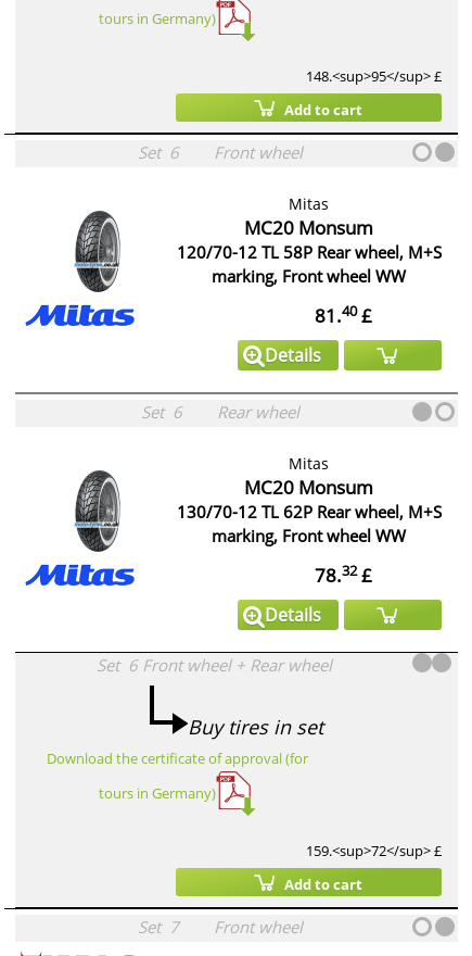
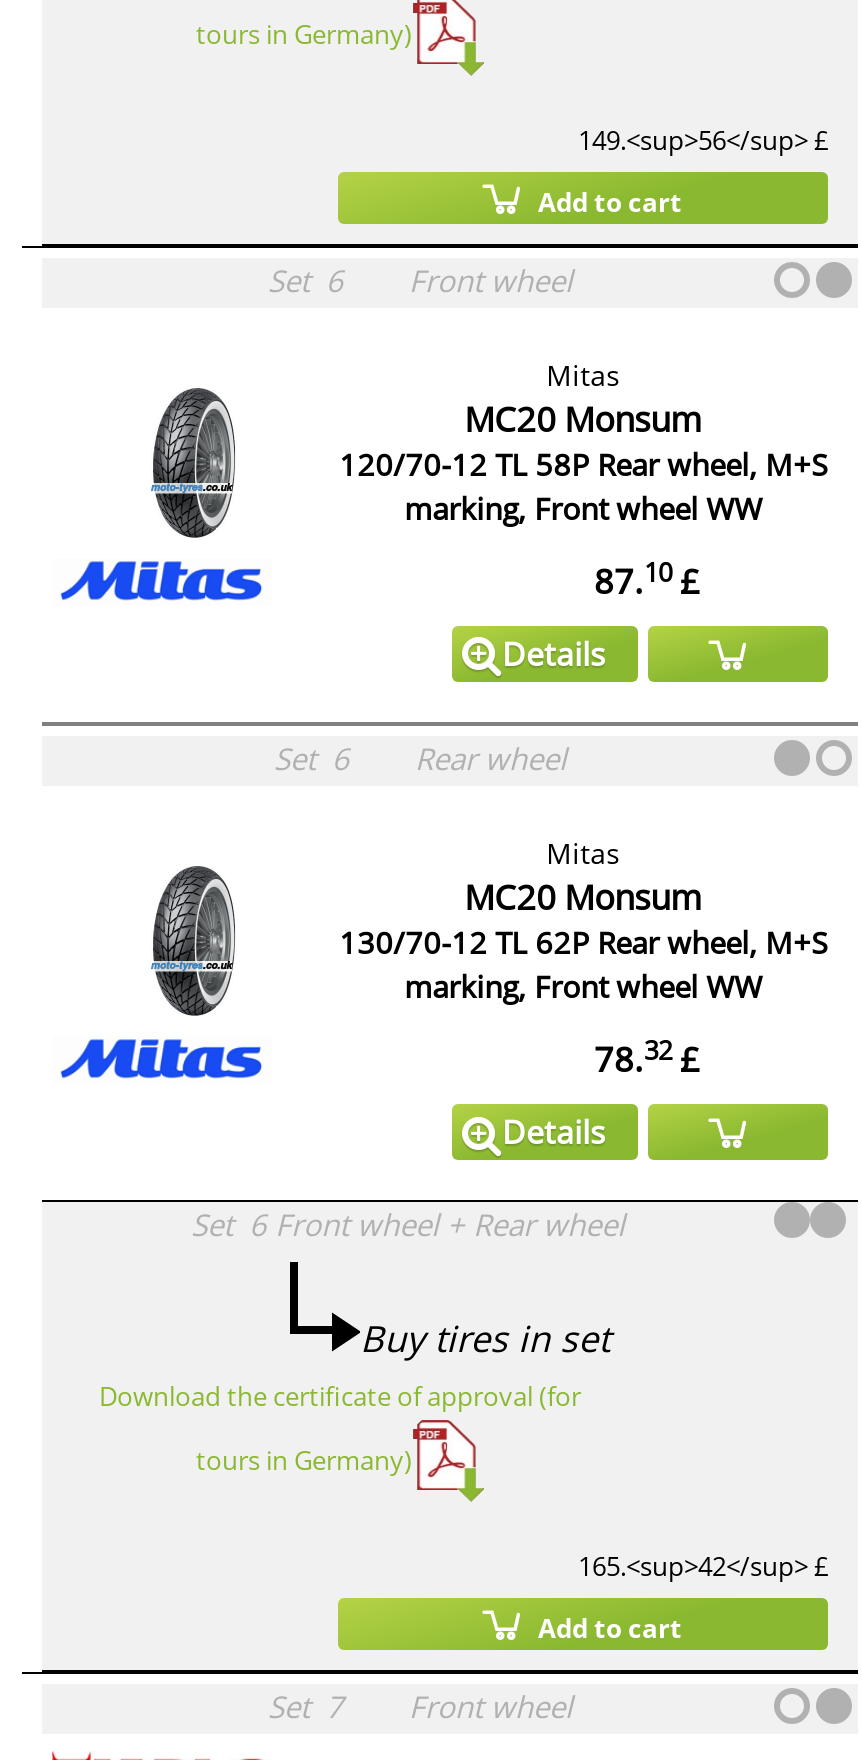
- 148.<sup>95</sup> £
+ 149.<sup>56</sup> £

- 81.40£
+ 87.10£

- 159.<sup>72</sup> £
+ 165.<sup>42</sup> £
